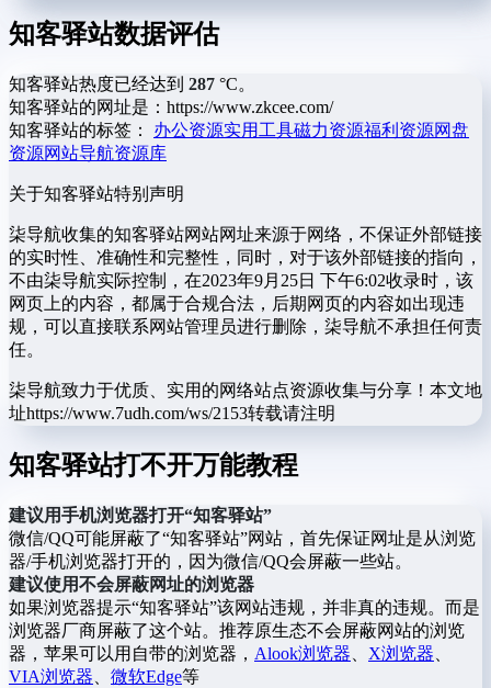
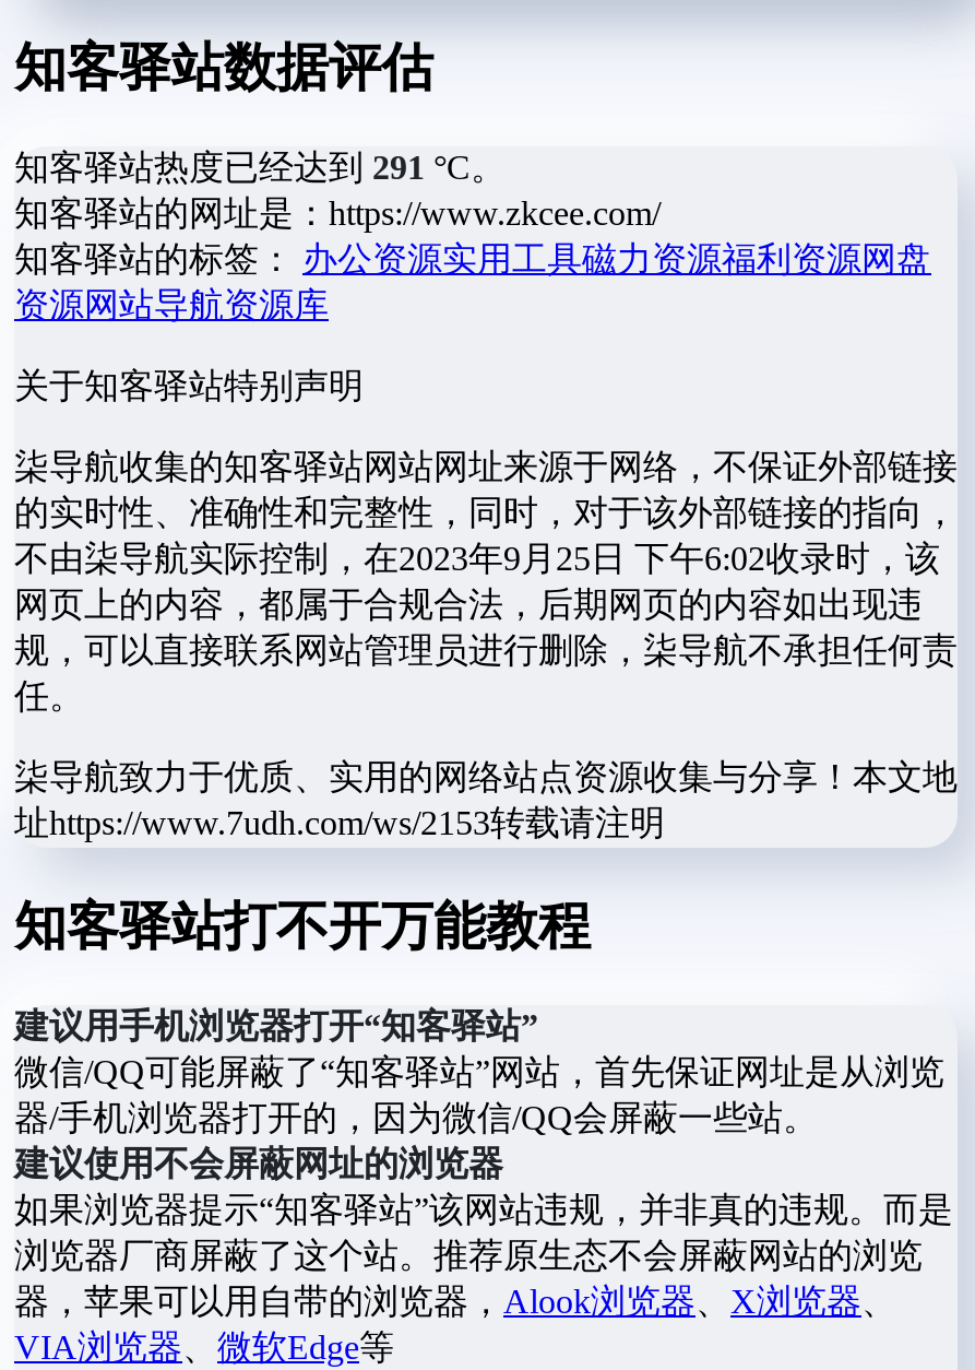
- 知客驿站热度已经达到287 °C。
+ 知客驿站热度已经达到291 °C。
